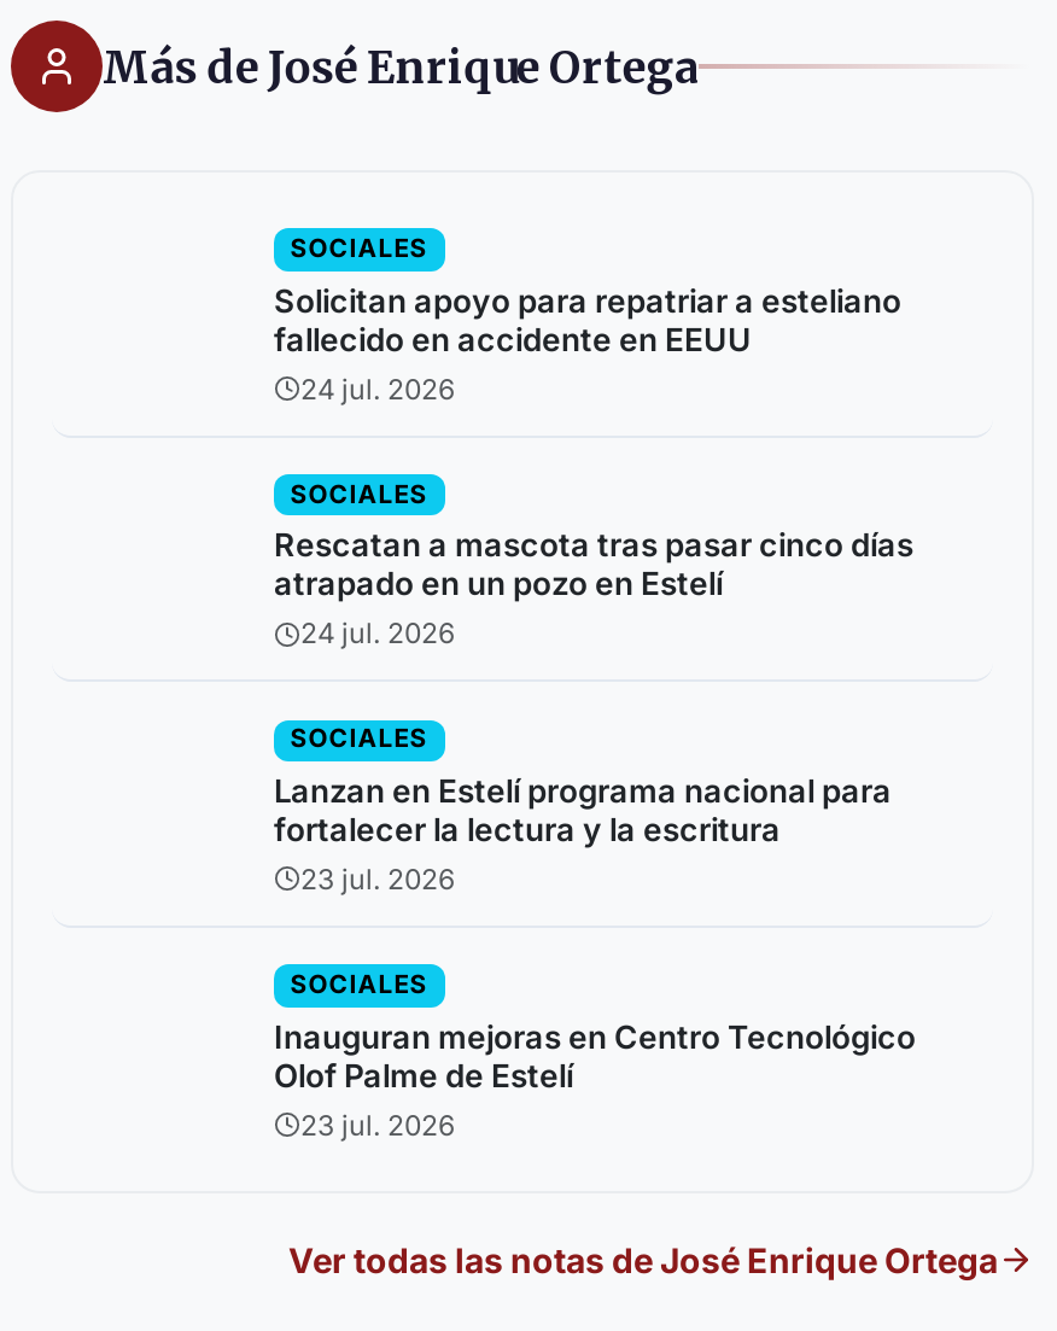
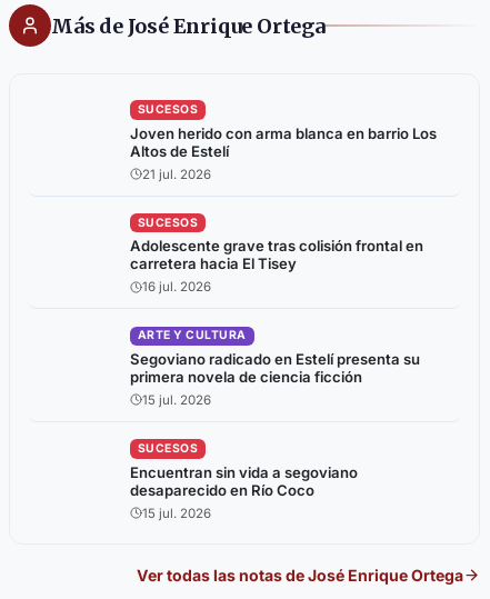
- SOCIALES
- Solicitan apoyo para repatriar a esteliano
- fallecido en accidente en EEUU
- 24 jul. 2026
+ SUCESOS
+ Joven herido con arma blanca en barrio Los
+ Altos de Estelí
+ 21 jul. 2026

- SOCIALES
- Rescatan a mascota tras pasar cinco días
- atrapado en un pozo en Estelí
- 24 jul. 2026
+ SUCESOS
+ Adolescente grave tras colisión frontal en
+ carretera hacia El Tisey
+ 16 jul. 2026

- SOCIALES
- Lanzan en Estelí programa nacional para
- fortalecer la lectura y la escritura
- 23 jul. 2026
+ ARTE Y CULTURA
+ Segoviano radicado en Estelí presenta su
+ primera novela de ciencia ficción
+ 15 jul. 2026

- SOCIALES
- Inauguran mejoras en Centro Tecnológico
- Olof Palme de Estelí
- 23 jul. 2026
+ SUCESOS
+ Encuentran sin vida a segoviano
+ desaparecido en Río Coco
+ 15 jul. 2026
